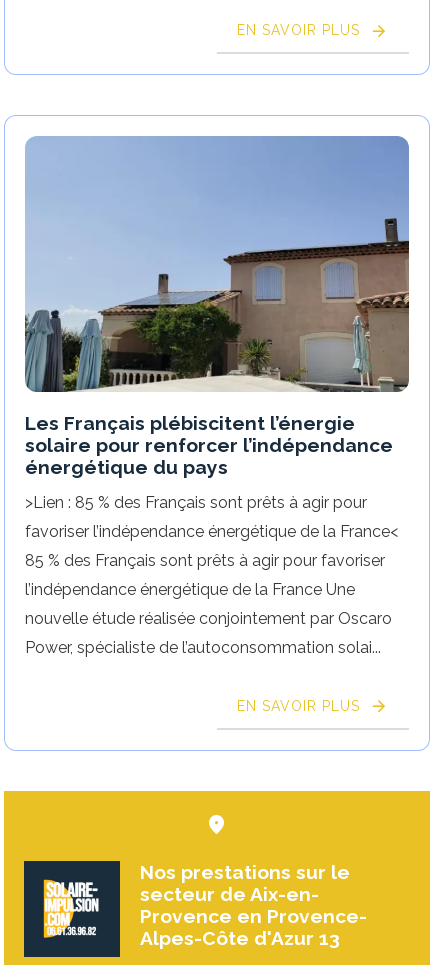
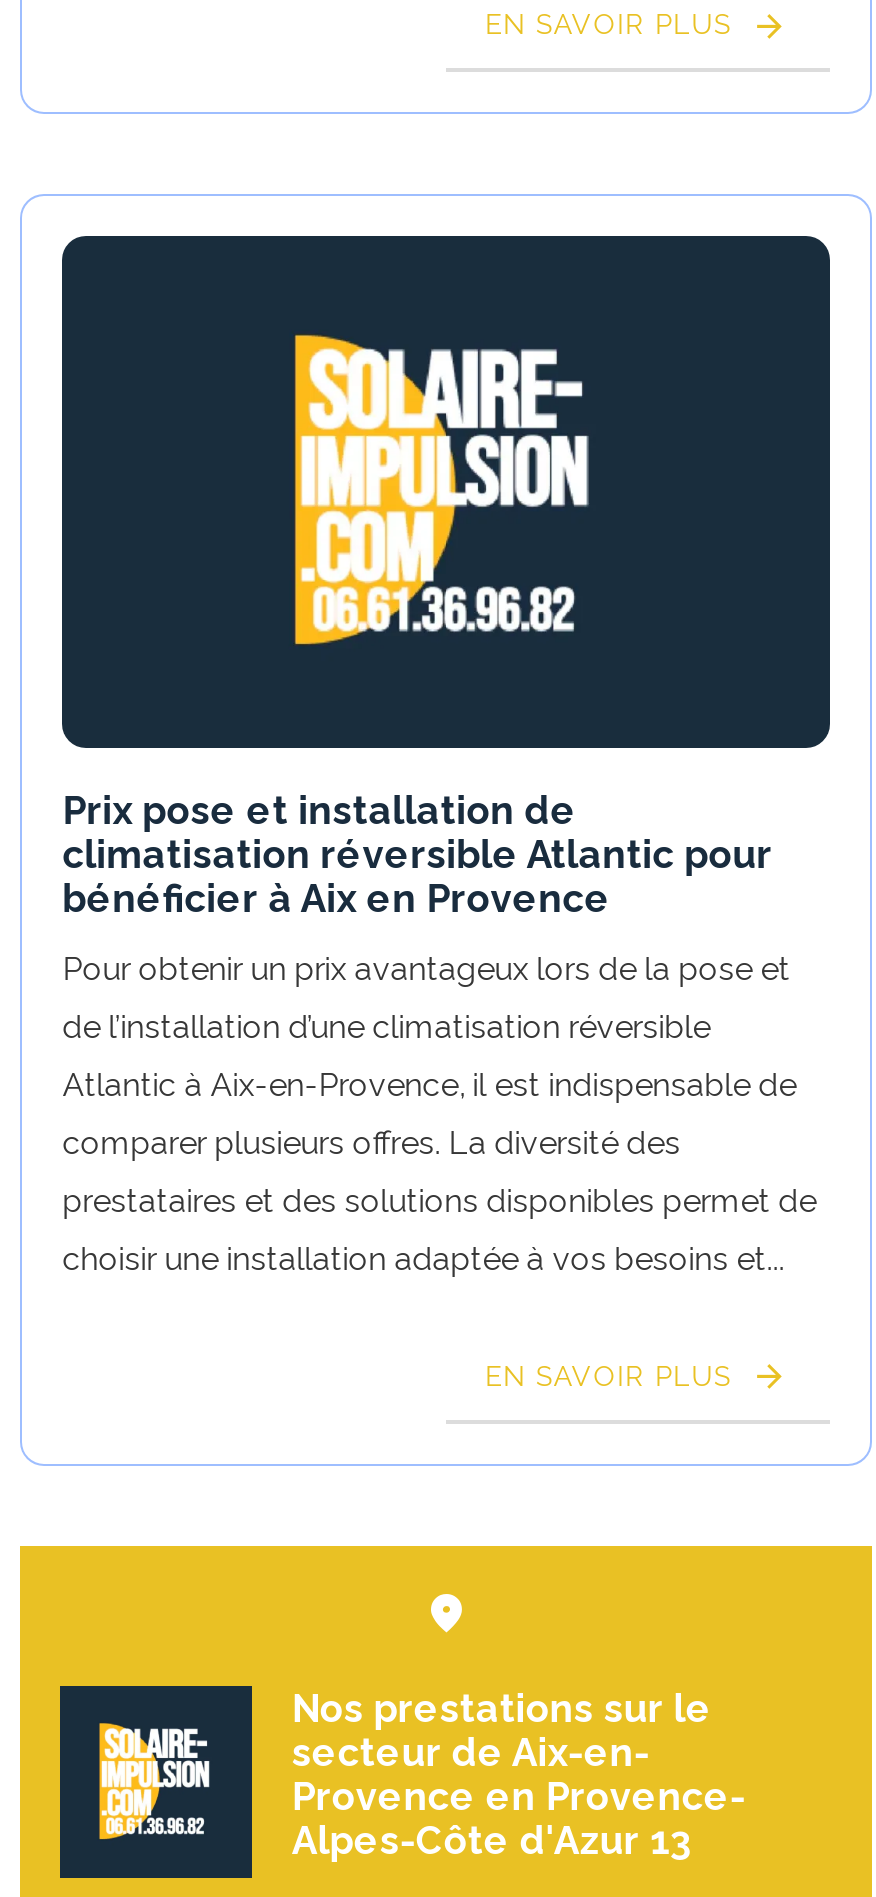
- [image]
- Les Français plébiscitent l’énergie
- solaire pour renforcer l’indépendance
- énergétique du pays
+ [image]
+ Prix pose et installation de
+ climatisation réversible Atlantic pour
+ bénéficier à Aix en Provence

- >Lien : 85 % des Français sont prêts à agir pour
+ Pour obtenir un prix avantageux lors de la pose et

- favoriser l’indépendance énergétique de la France<
+ de l’installation d’une climatisation réversible

- 85 % des Français sont prêts à agir pour favoriser
+ Atlantic à Aix-en-Provence, il est indispensable de

- l’indépendance énergétique de la France Une
+ comparer plusieurs offres. La diversité des

- nouvelle étude réalisée conjointement par Oscaro
+ prestataires et des solutions disponibles permet de

- Power, spécialiste de l’autoconsommation solai...
+ choisir une installation adaptée à vos besoins et...
